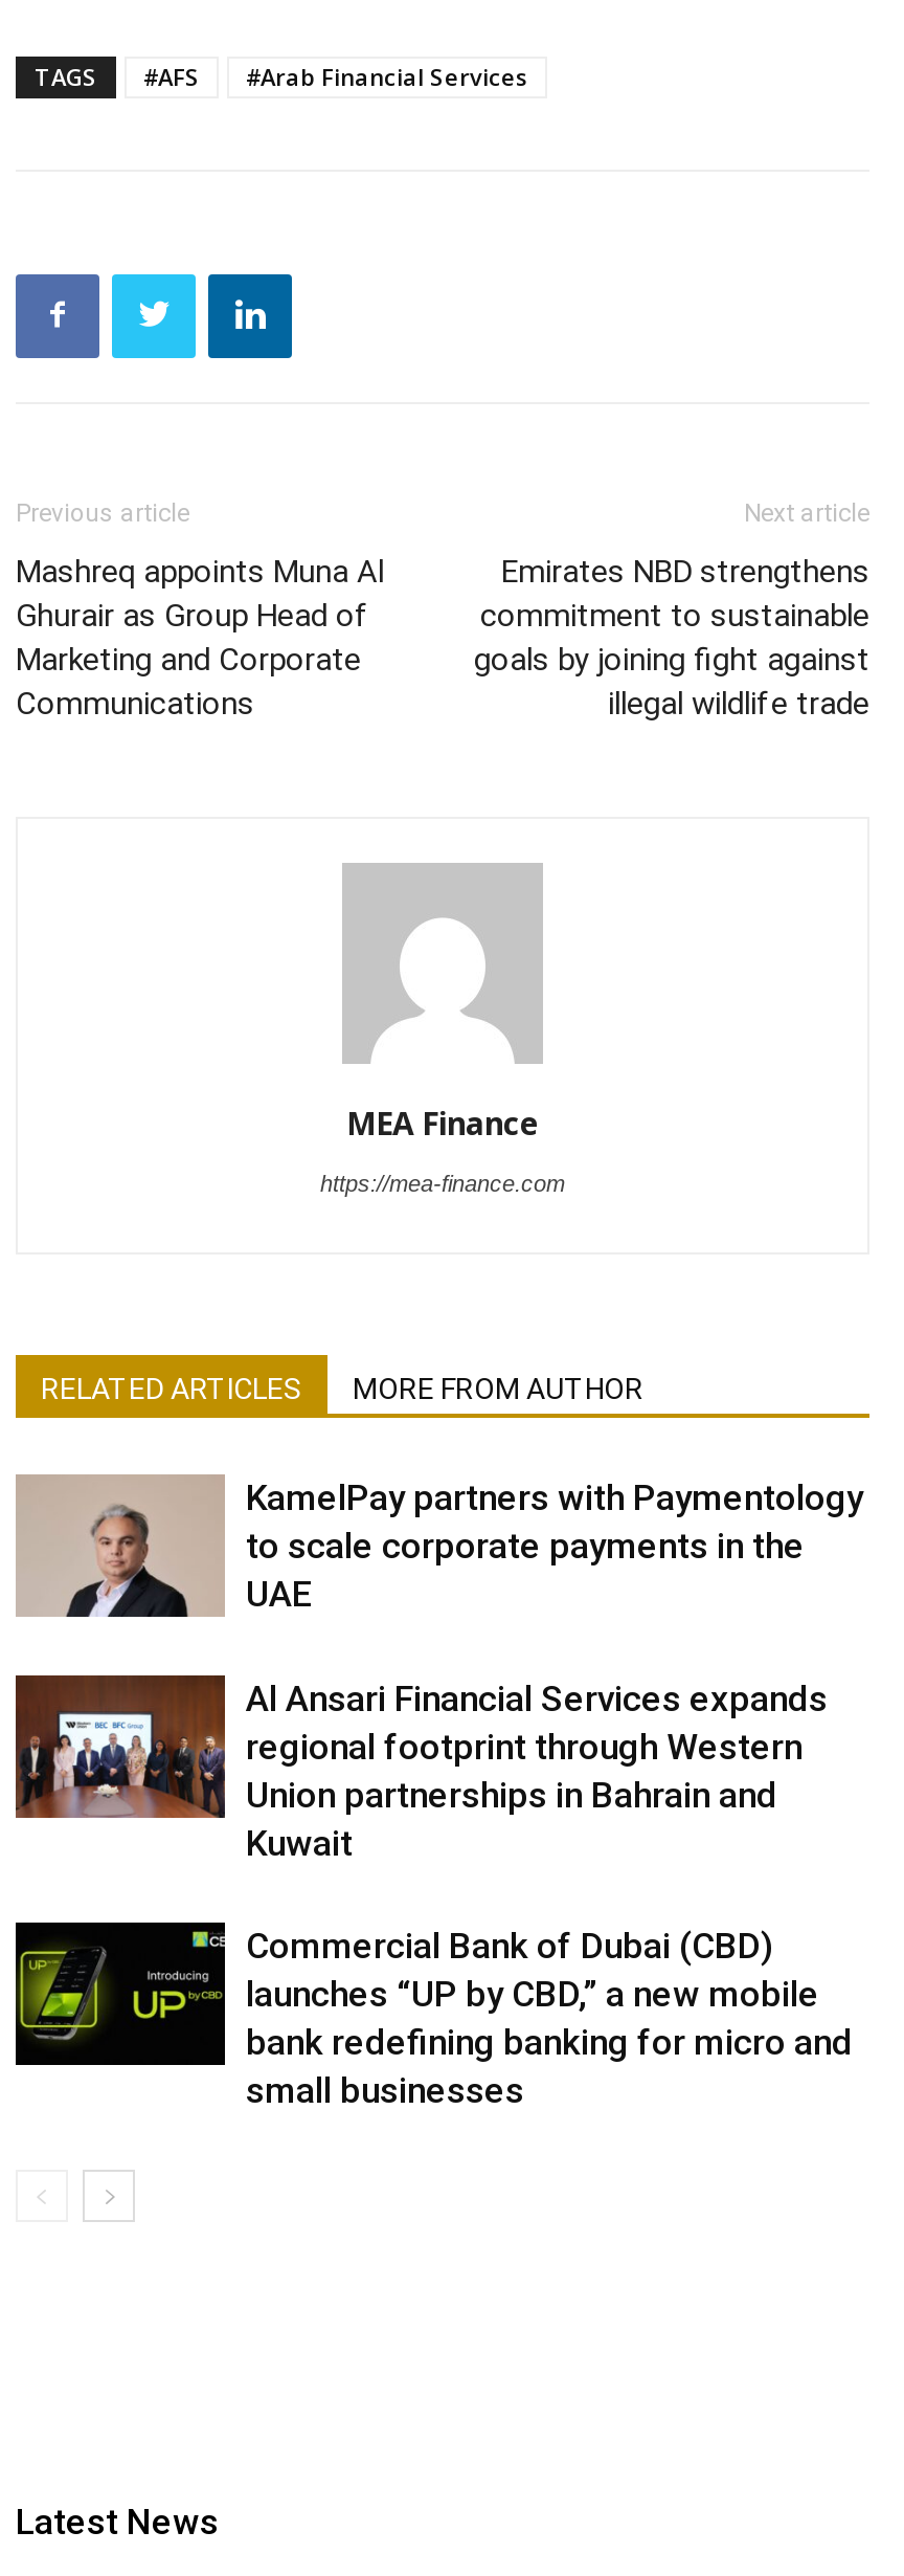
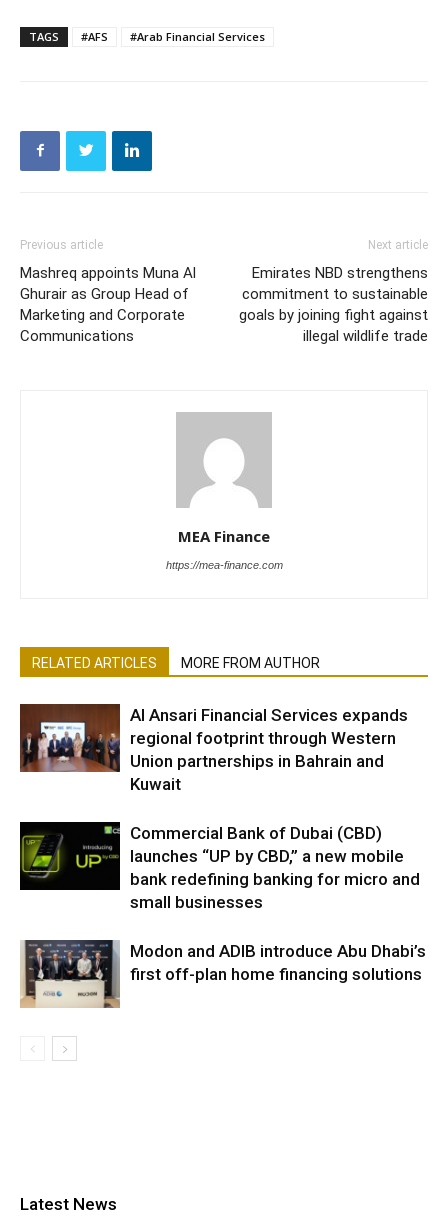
- [image]
- KamelPay partners with Paymentology
- to scale corporate payments in the
- UAE

moved up: [image] | Al Ansari Financial Services expands | regional footprint through Western | ... | bank redefining banking for micro and | small businesses

+ [image]
+ Modon and ADIB introduce Abu Dhabi’s
+ first off-plan home financing solutions
